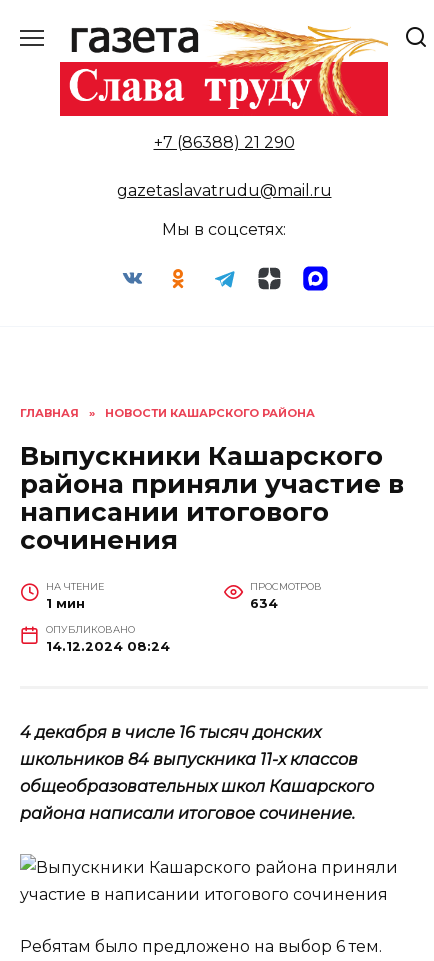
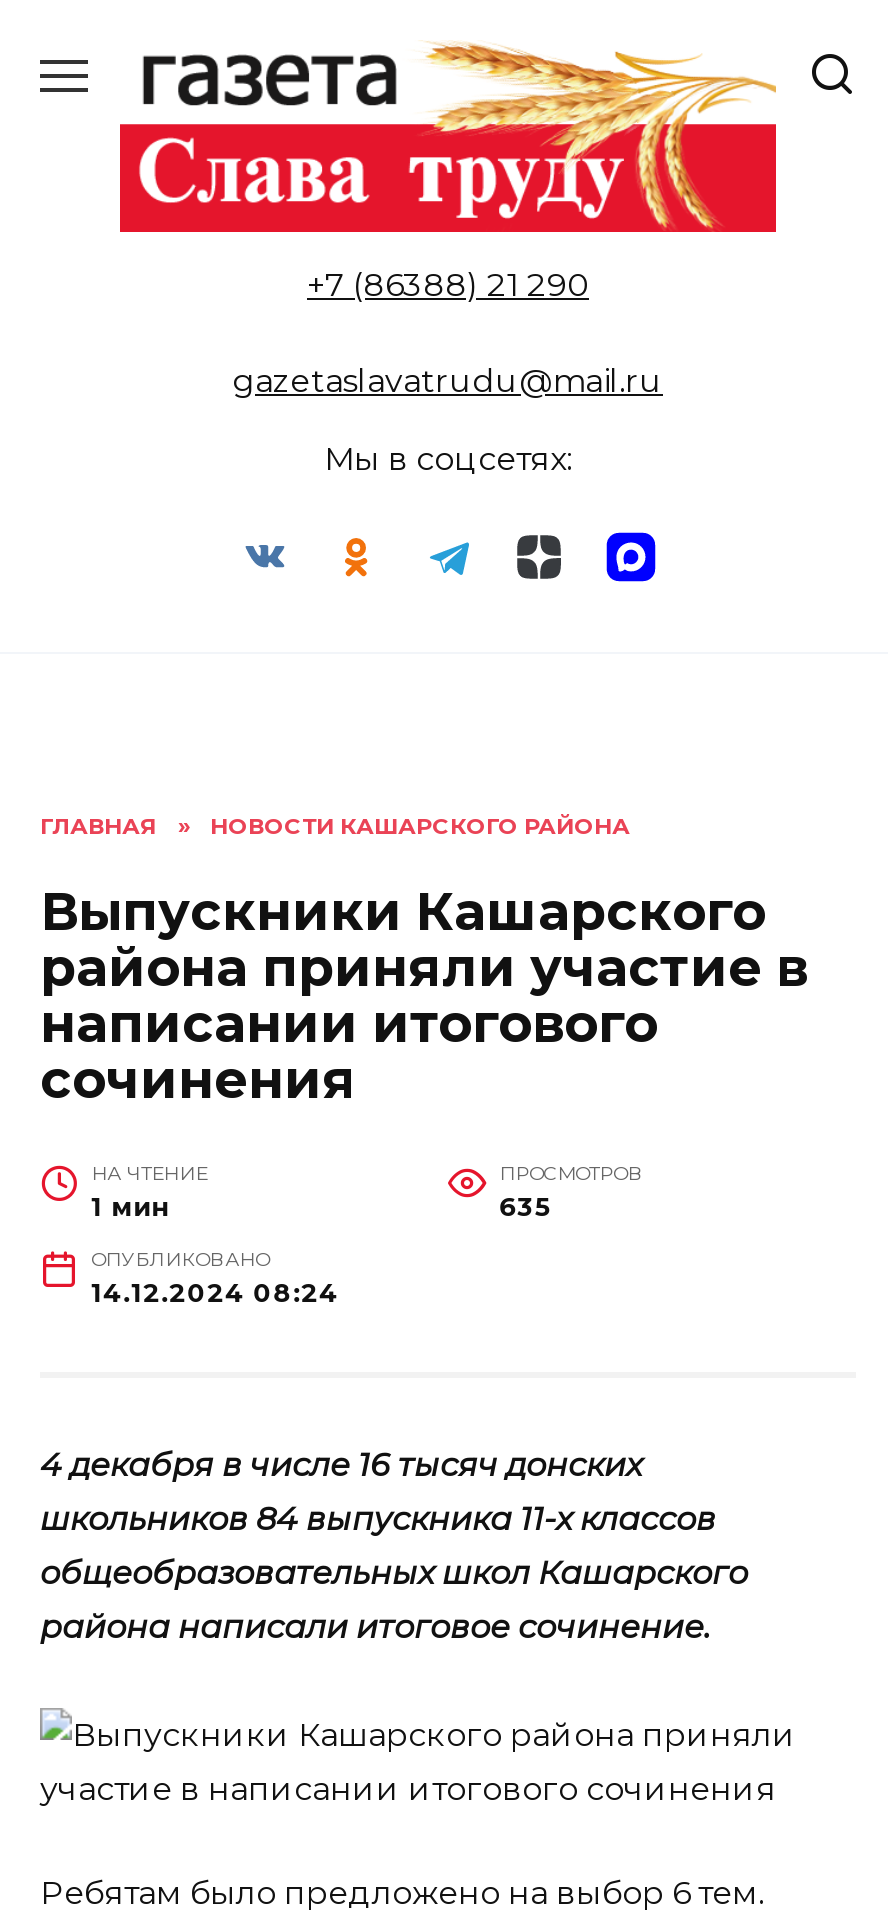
- 634
+ 635
